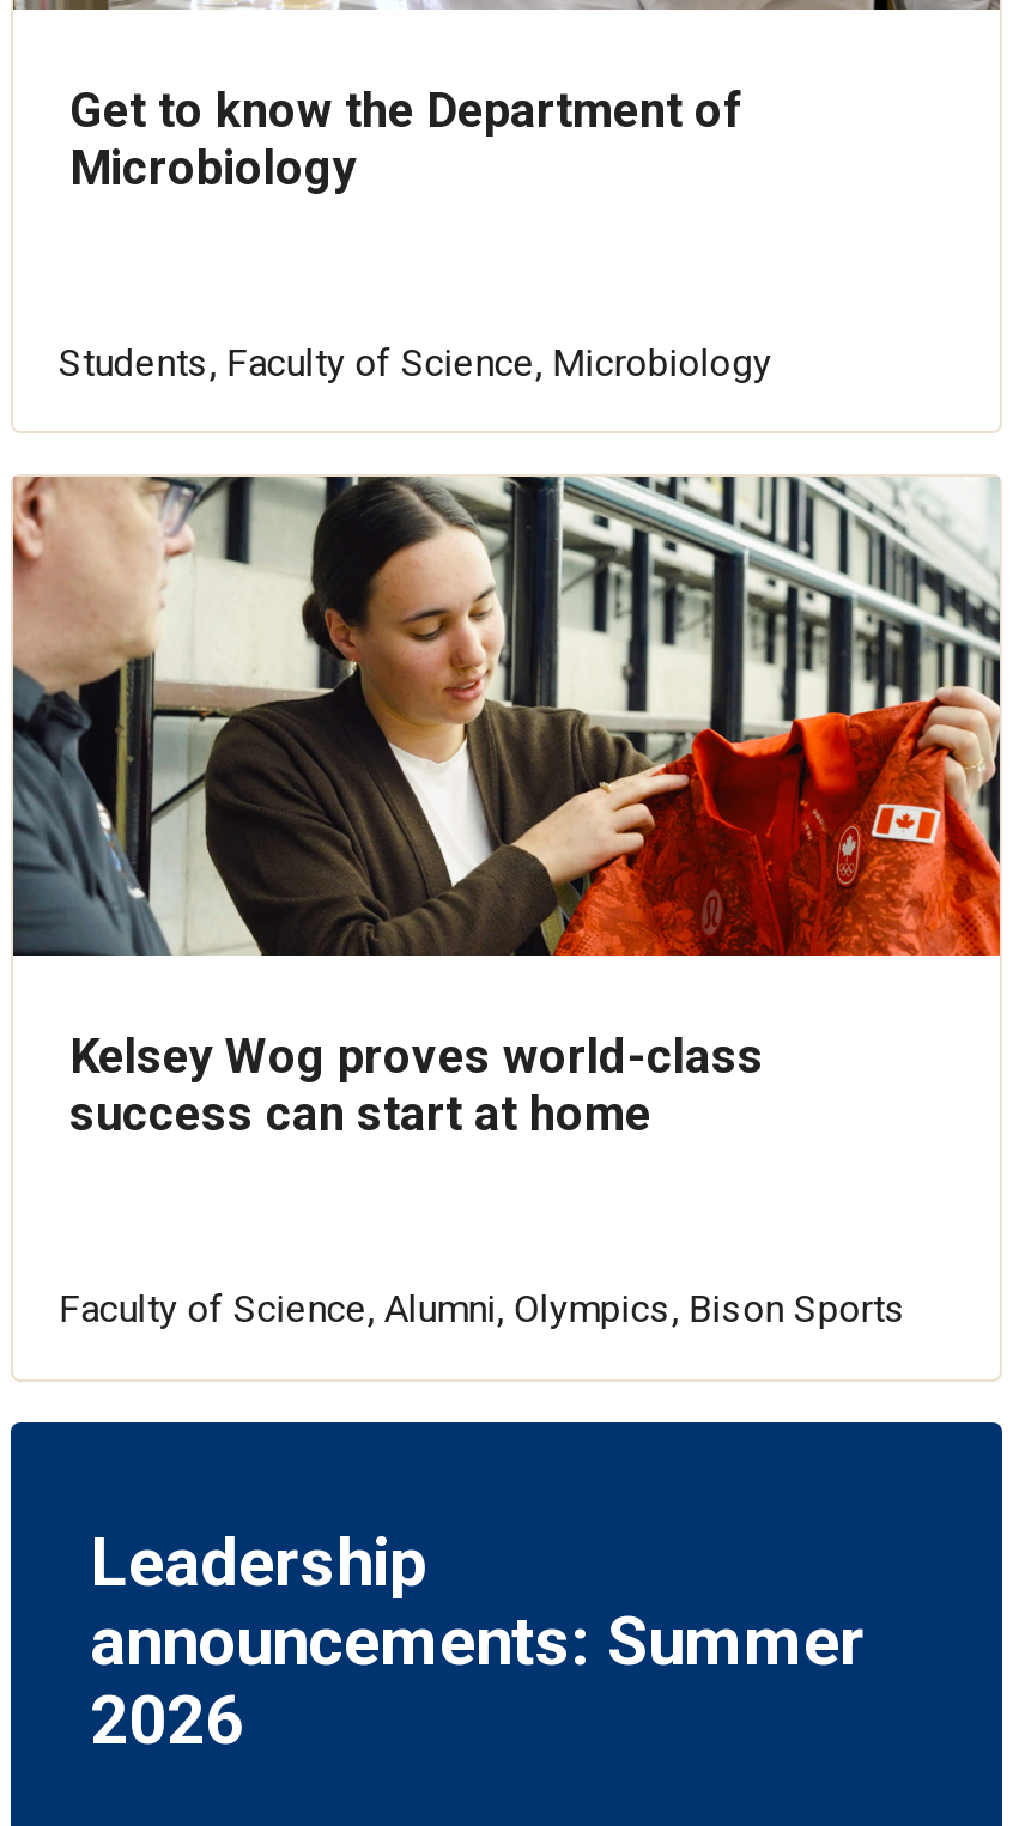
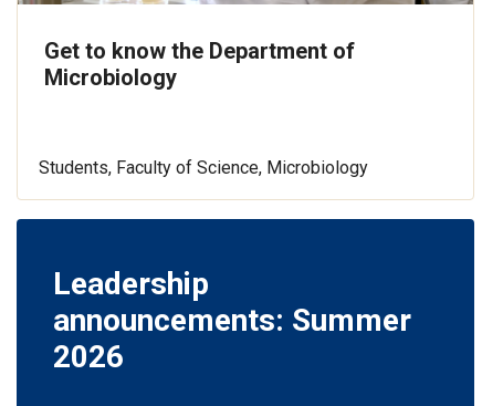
- [image]
- Kelsey Wog proves world-class
- success can start at home
- Faculty of Science, Alumni, Olympics, Bison Sports
